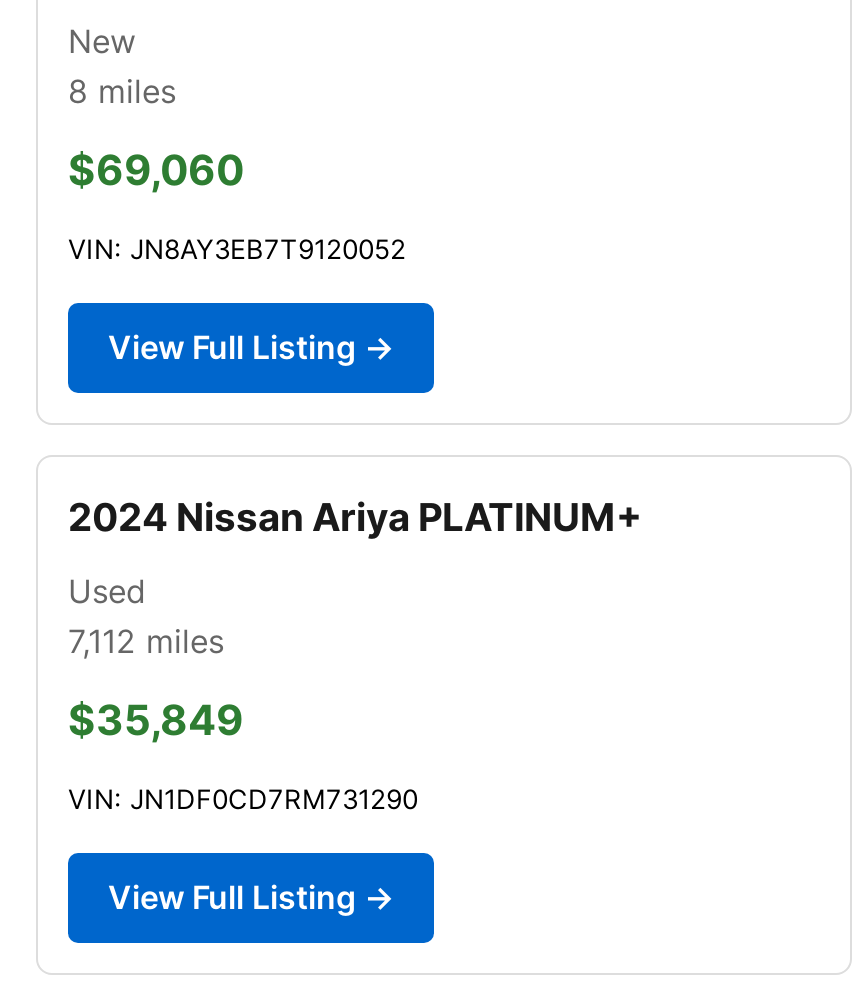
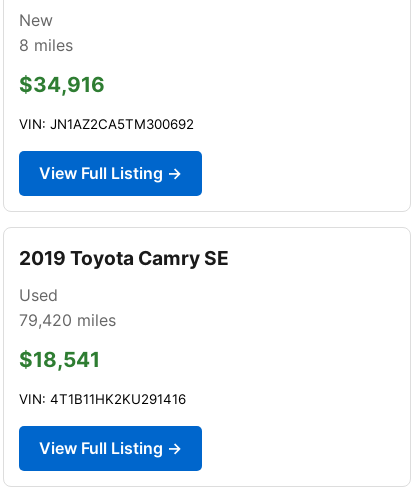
- $69,060
+ $34,916

- VIN: JN8AY3EB7T9120052
+ VIN: JN1AZ2CA5TM300692

- 2024 Nissan Ariya PLATINUM+
+ 2019 Toyota Camry SE

- 7,112 miles
+ 79,420 miles

- $35,849
+ $18,541

- VIN: JN1DF0CD7RM731290
+ VIN: 4T1B11HK2KU291416
